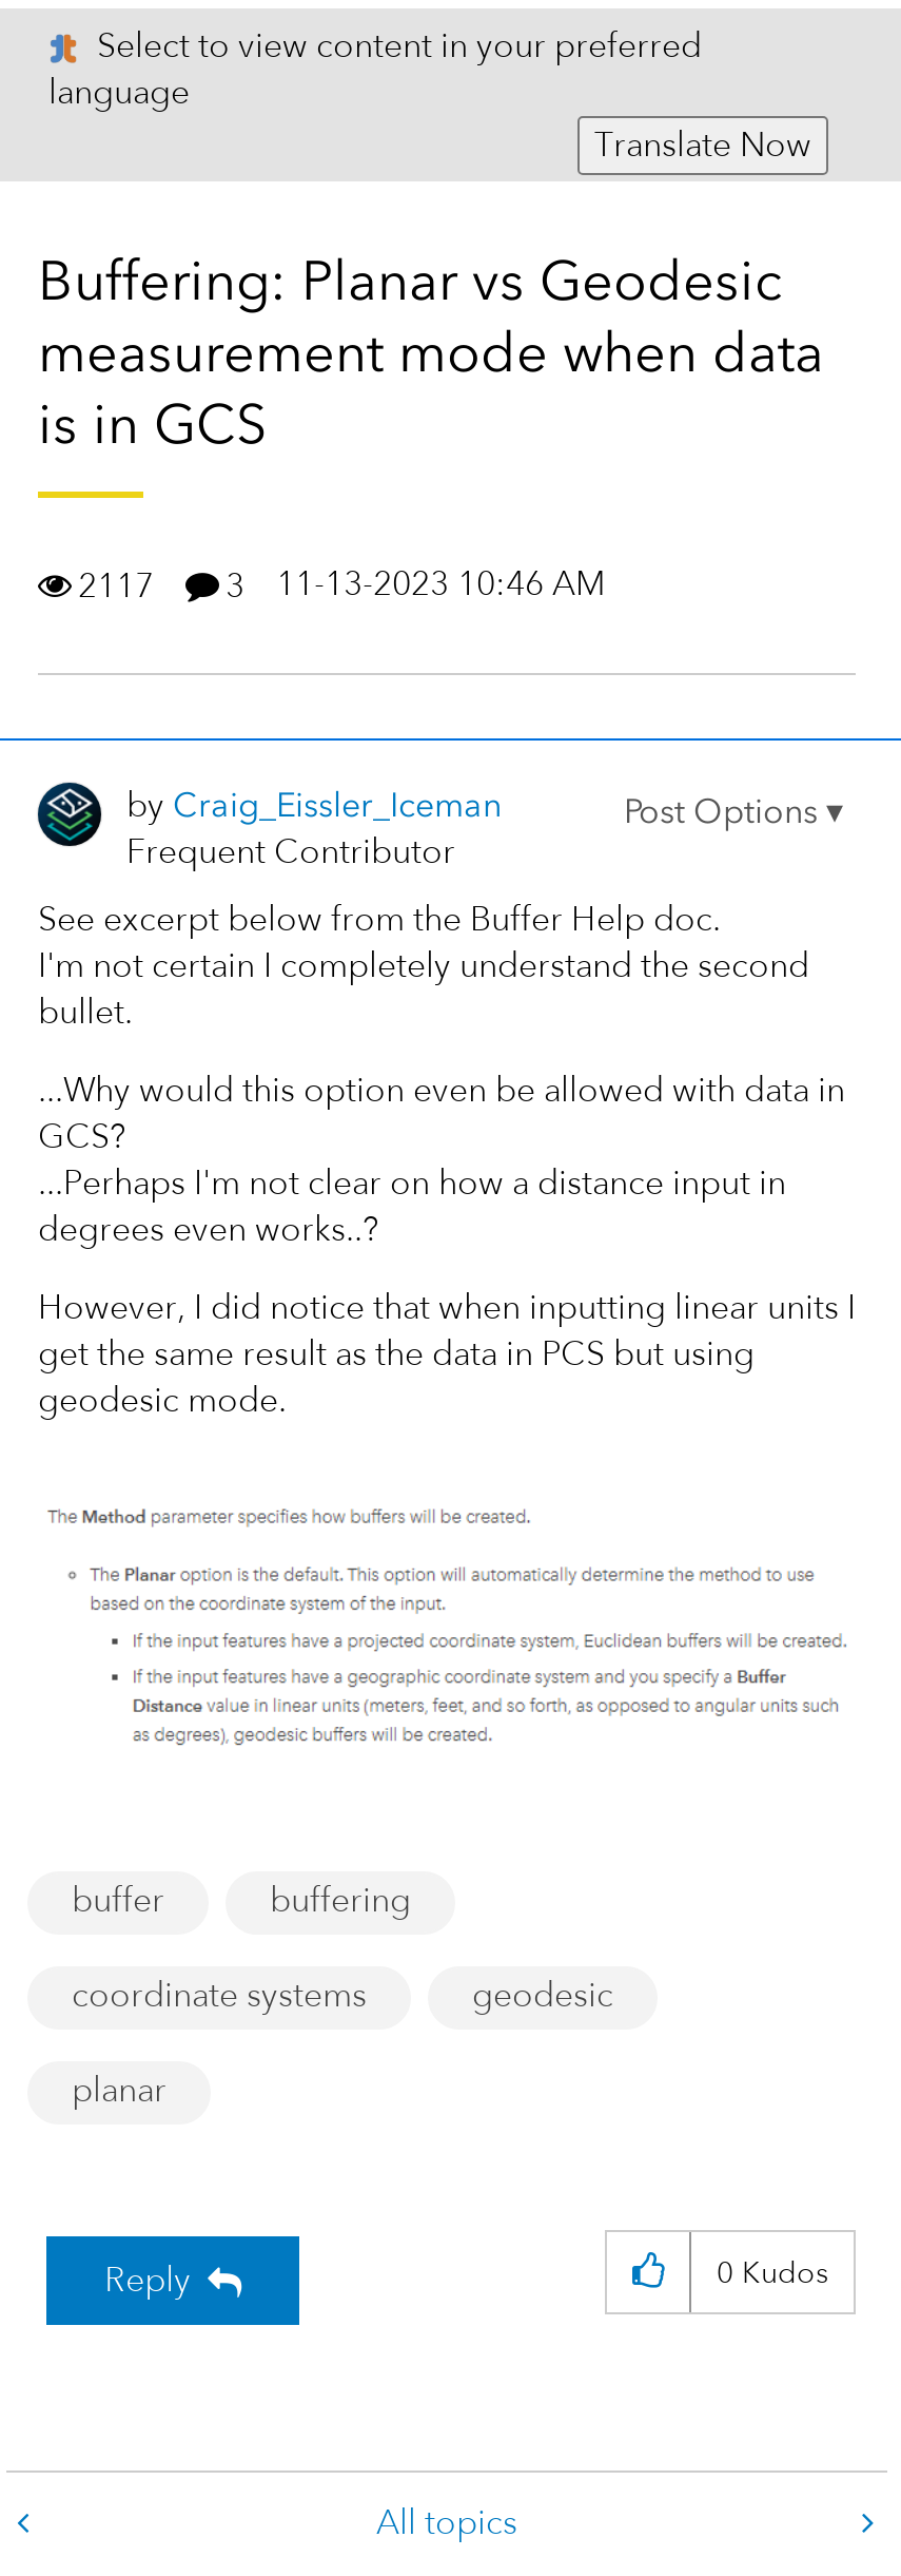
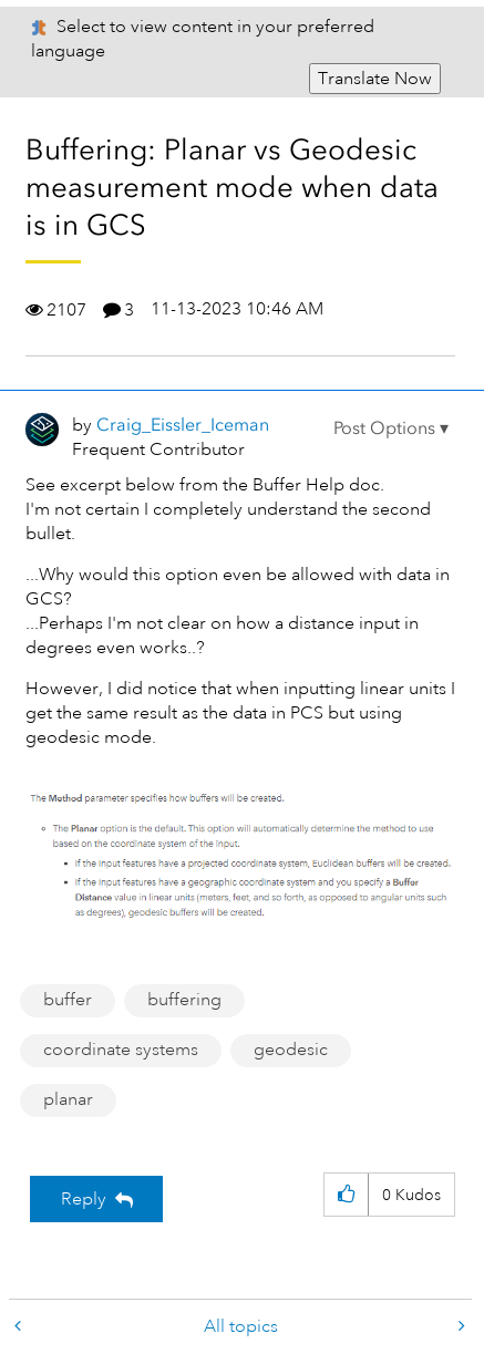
- 2117 3 11-13-2023 10:46 AM
+ 2107 3 11-13-2023 10:46 AM
